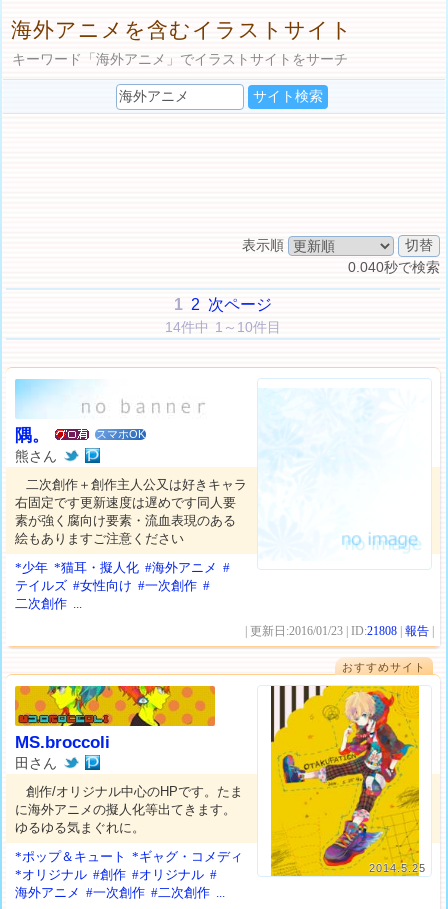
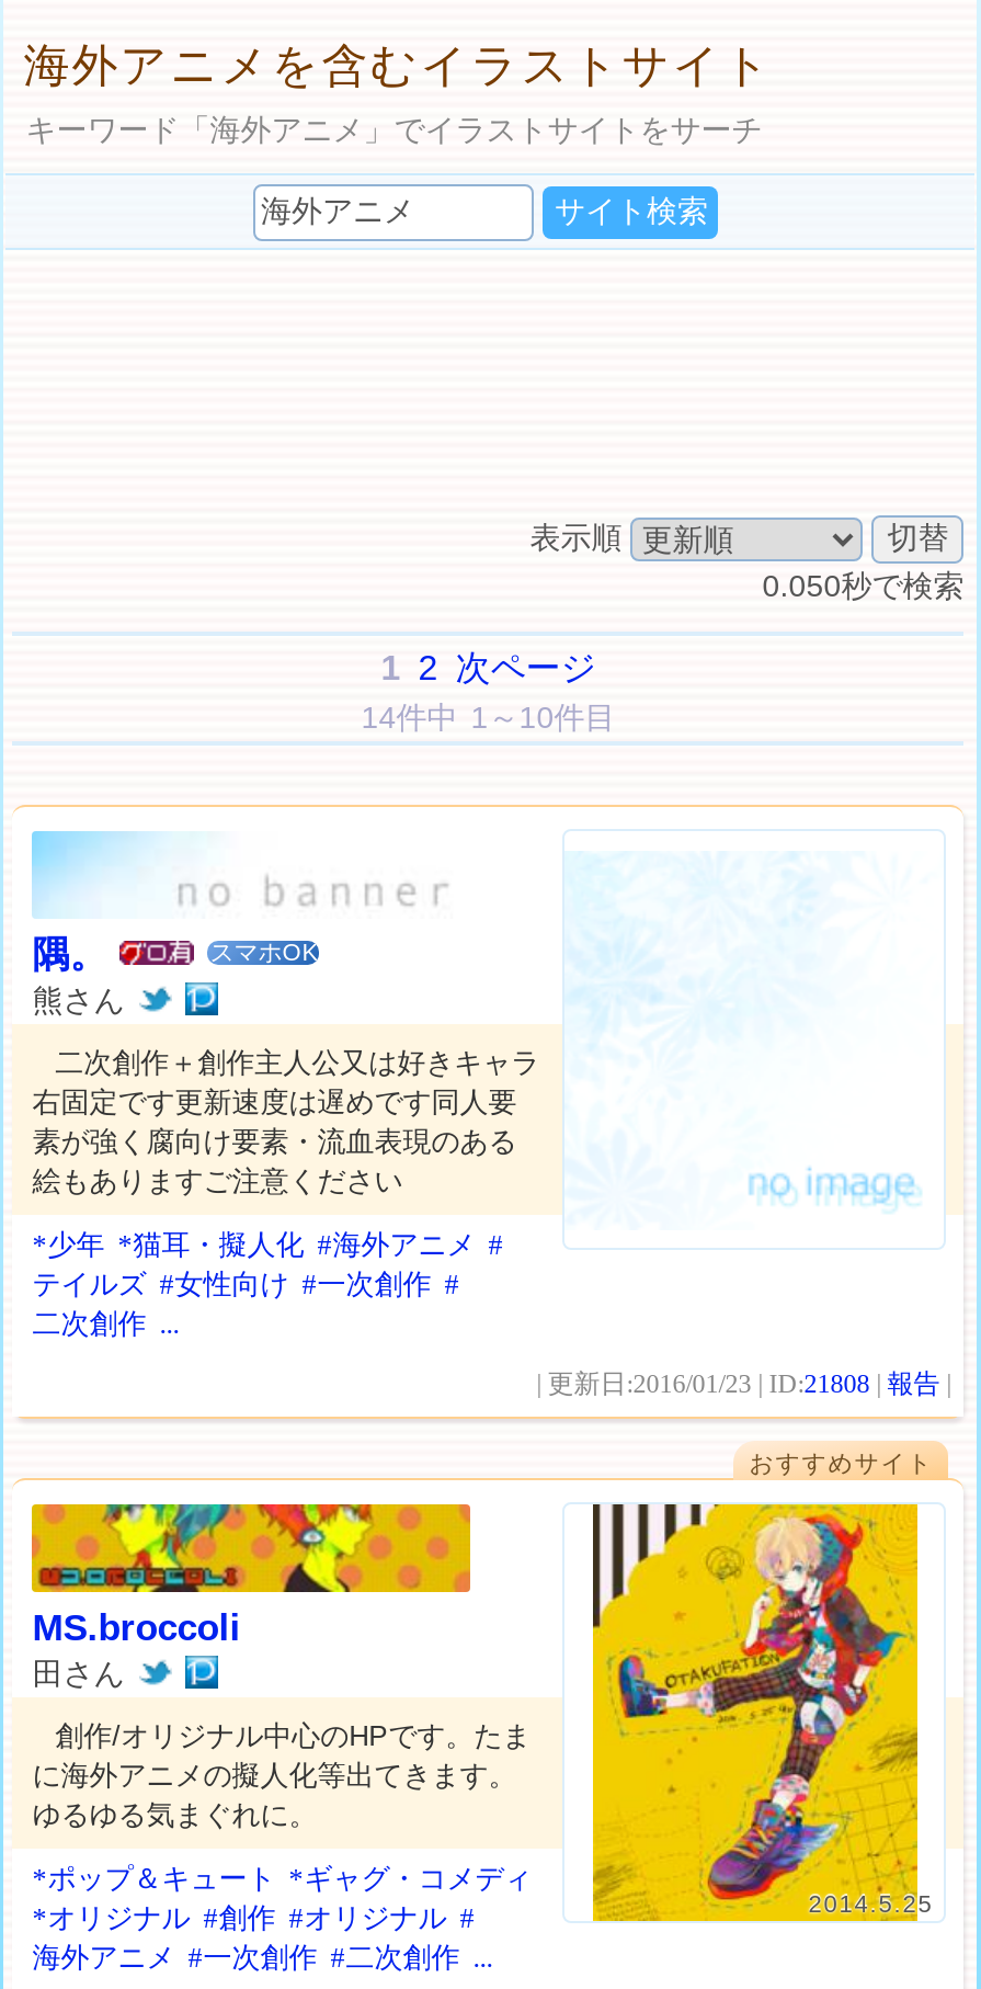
- 0.040秒で検索
+ 0.050秒で検索
